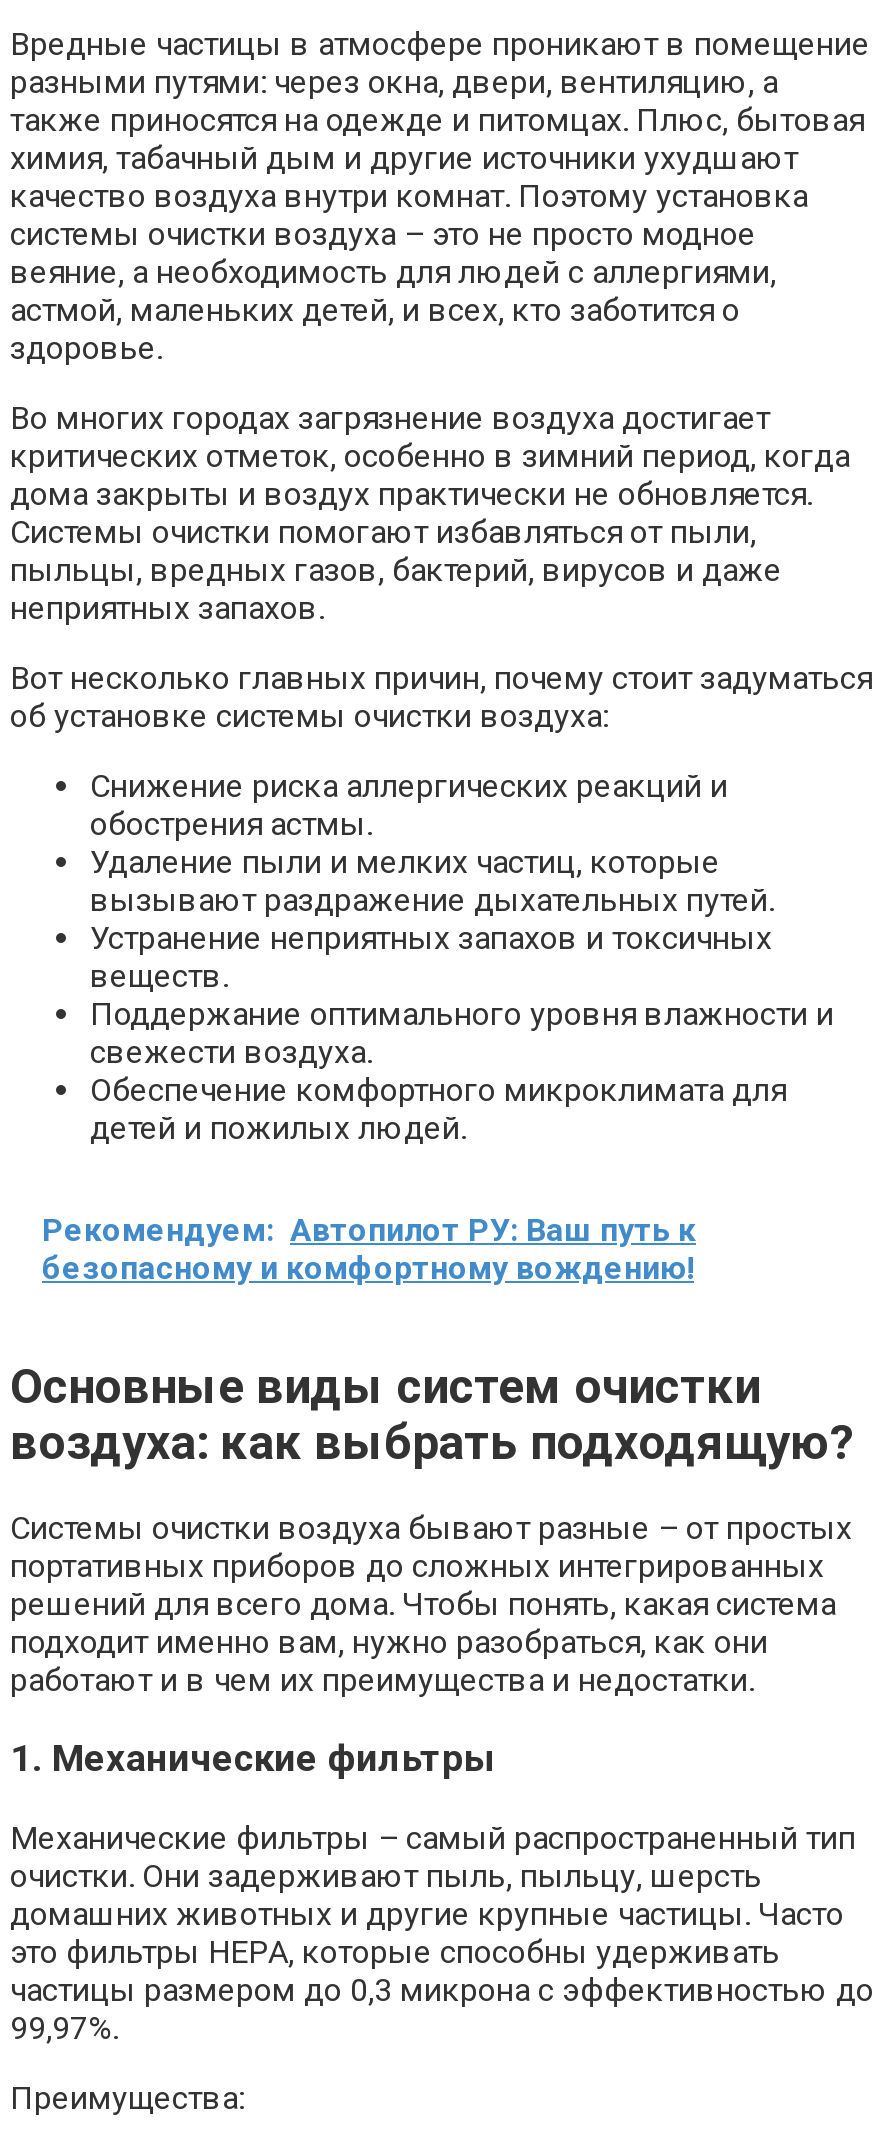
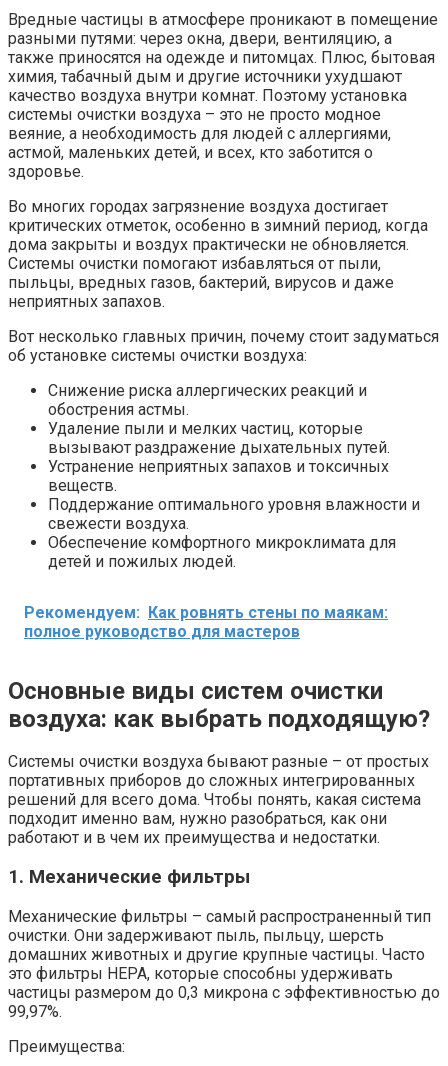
- Рекомендуем: Автопилот РУ: Ваш путь к
- безопасному и комфортному вождению!
+ Рекомендуем: Как ровнять стены по маякам:
+ полное руководство для мастеров
